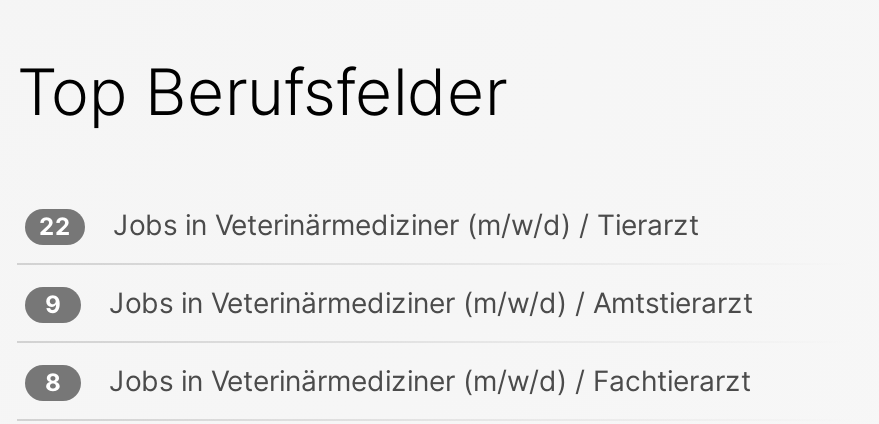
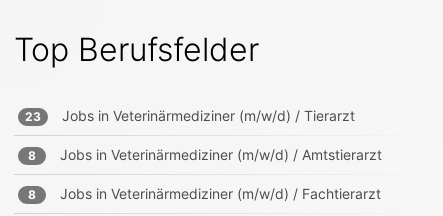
- 22 Jobs in Veterinärmediziner (m/w/d) / Tierarzt
+ 23 Jobs in Veterinärmediziner (m/w/d) / Tierarzt

- 9 Jobs in Veterinärmediziner (m/w/d) / Amtstierarzt
+ 8 Jobs in Veterinärmediziner (m/w/d) / Amtstierarzt
